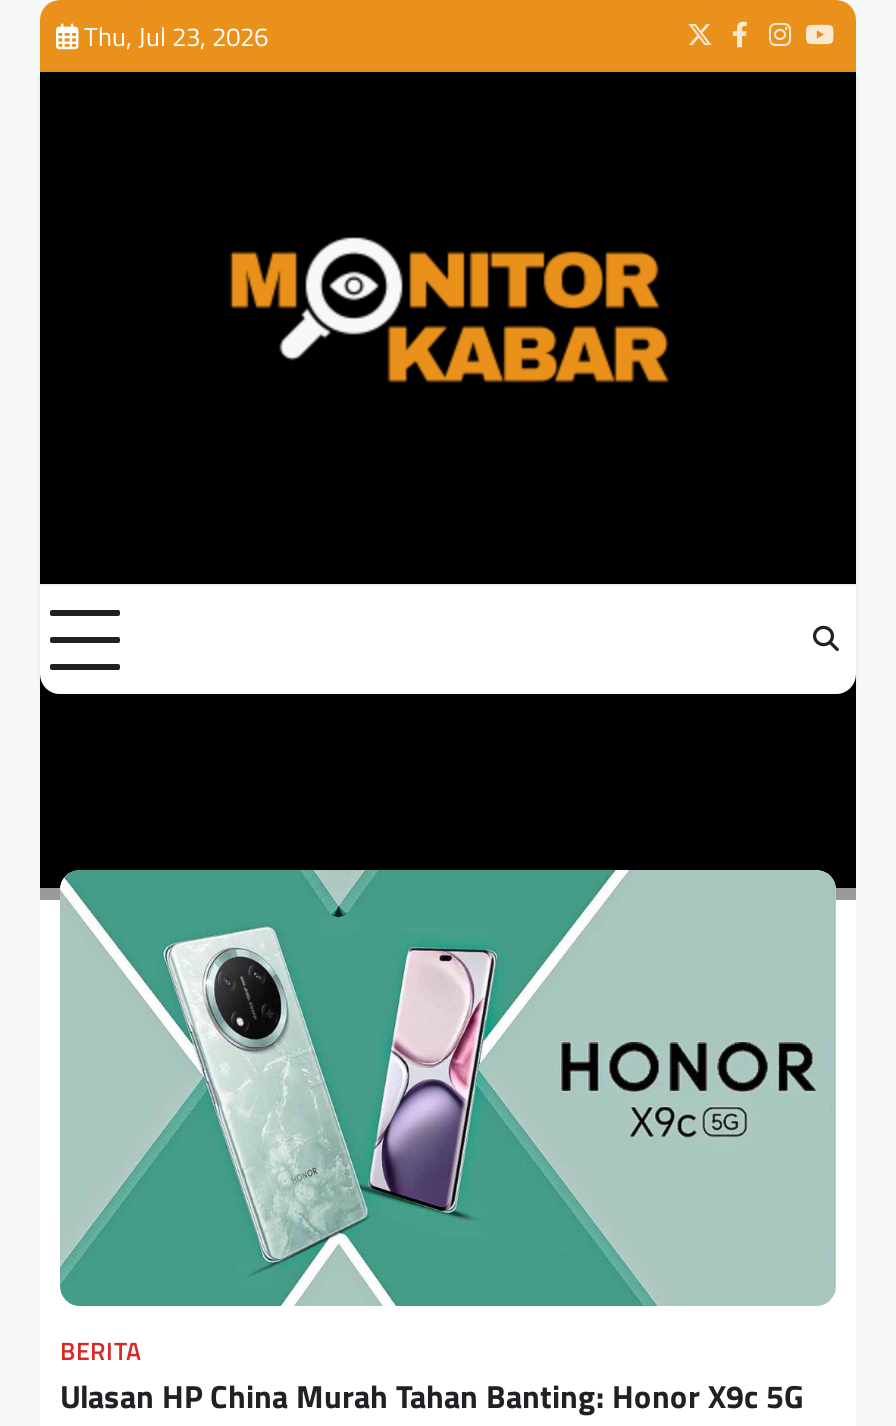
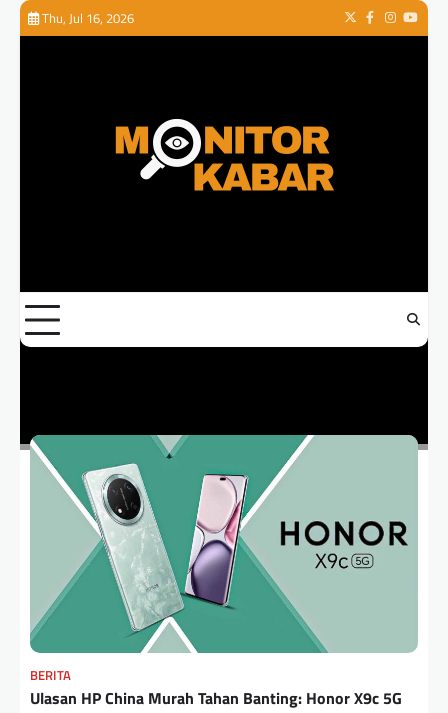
- Thu, Jul 23, 2026
+ Thu, Jul 16, 2026
